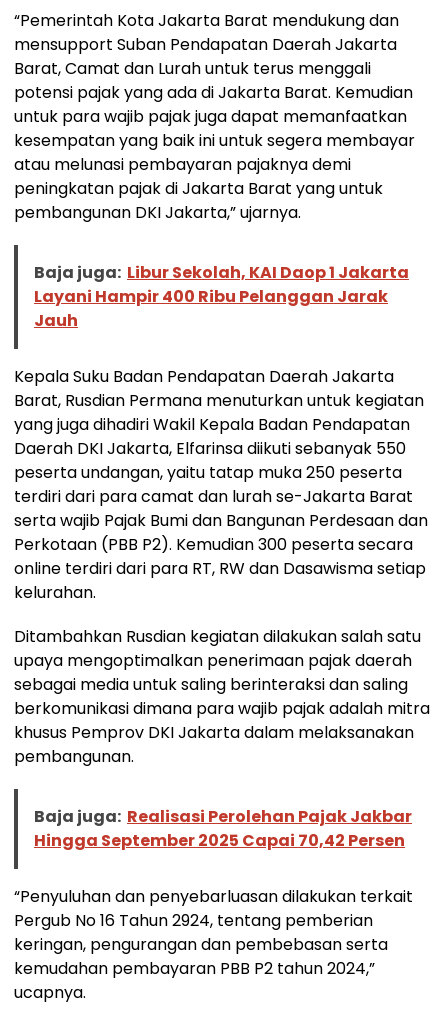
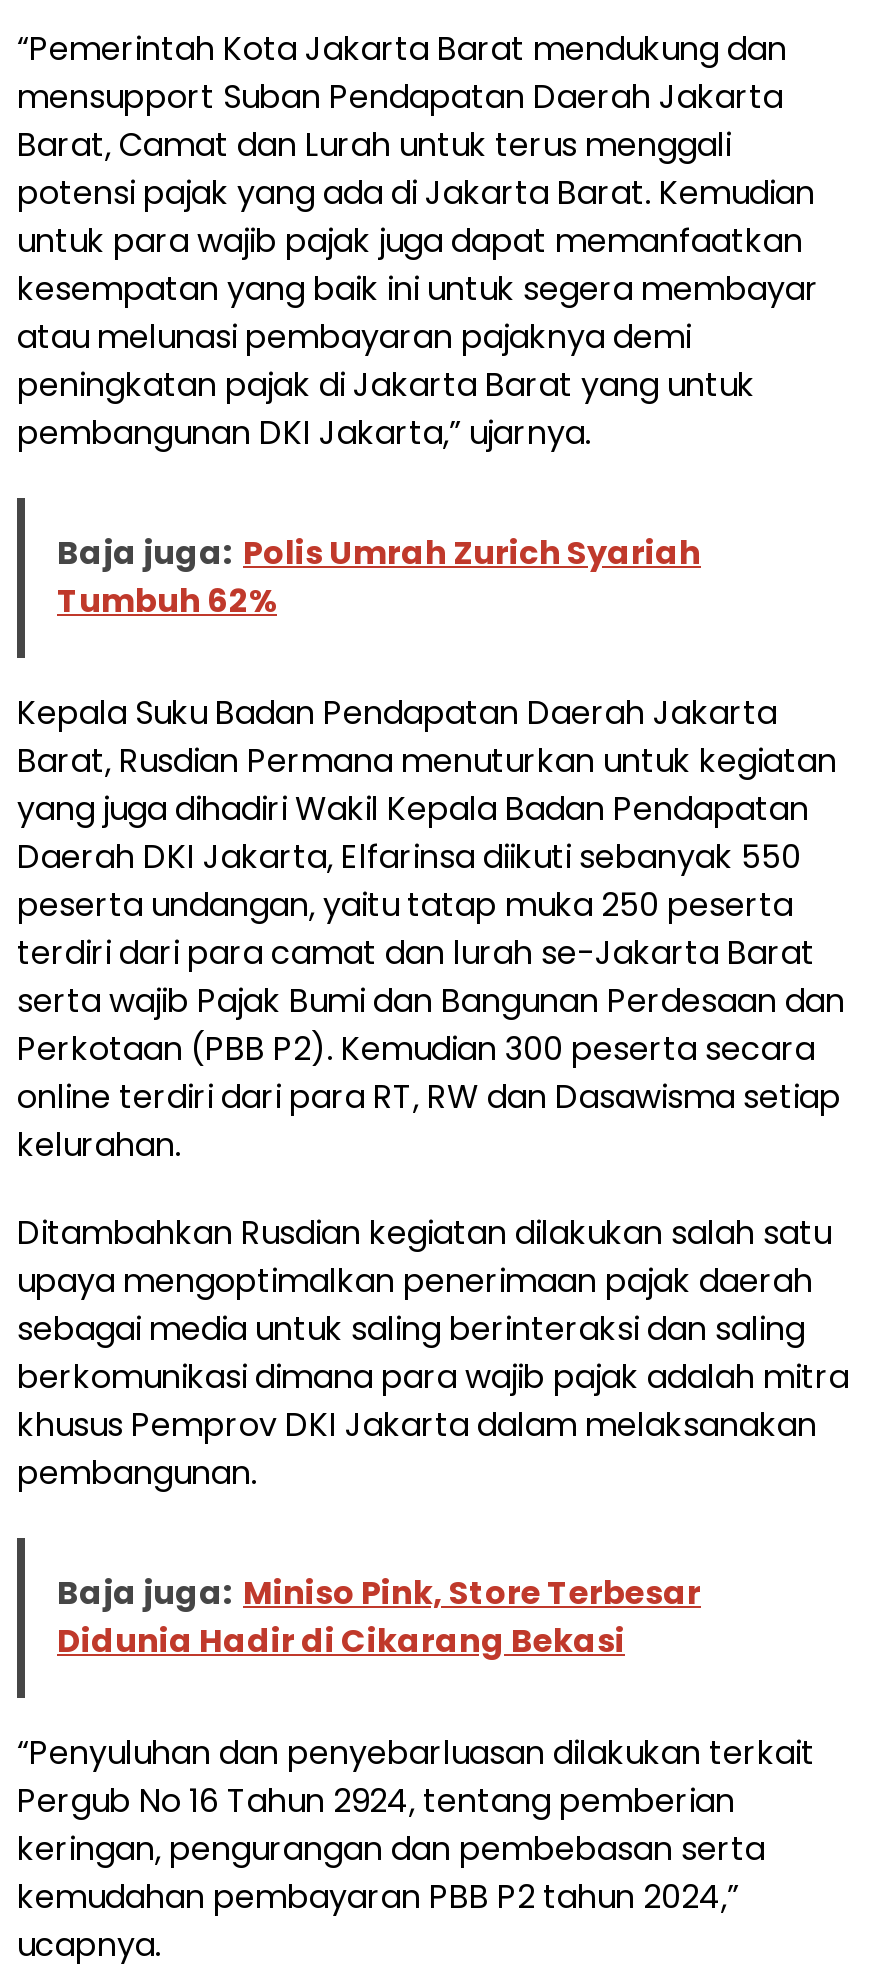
- Baja juga: Libur Sekolah, KAI Daop 1 Jakarta
- Layani Hampir 400 Ribu Pelanggan Jarak
- Jauh
+ Baja juga: Polis Umrah Zurich Syariah
+ Tumbuh 62%

- Baja juga: Realisasi Perolehan Pajak Jakbar
- Hingga September 2025 Capai 70,42 Persen
+ Baja juga: Miniso Pink, Store Terbesar
+ Didunia Hadir di Cikarang Bekasi
